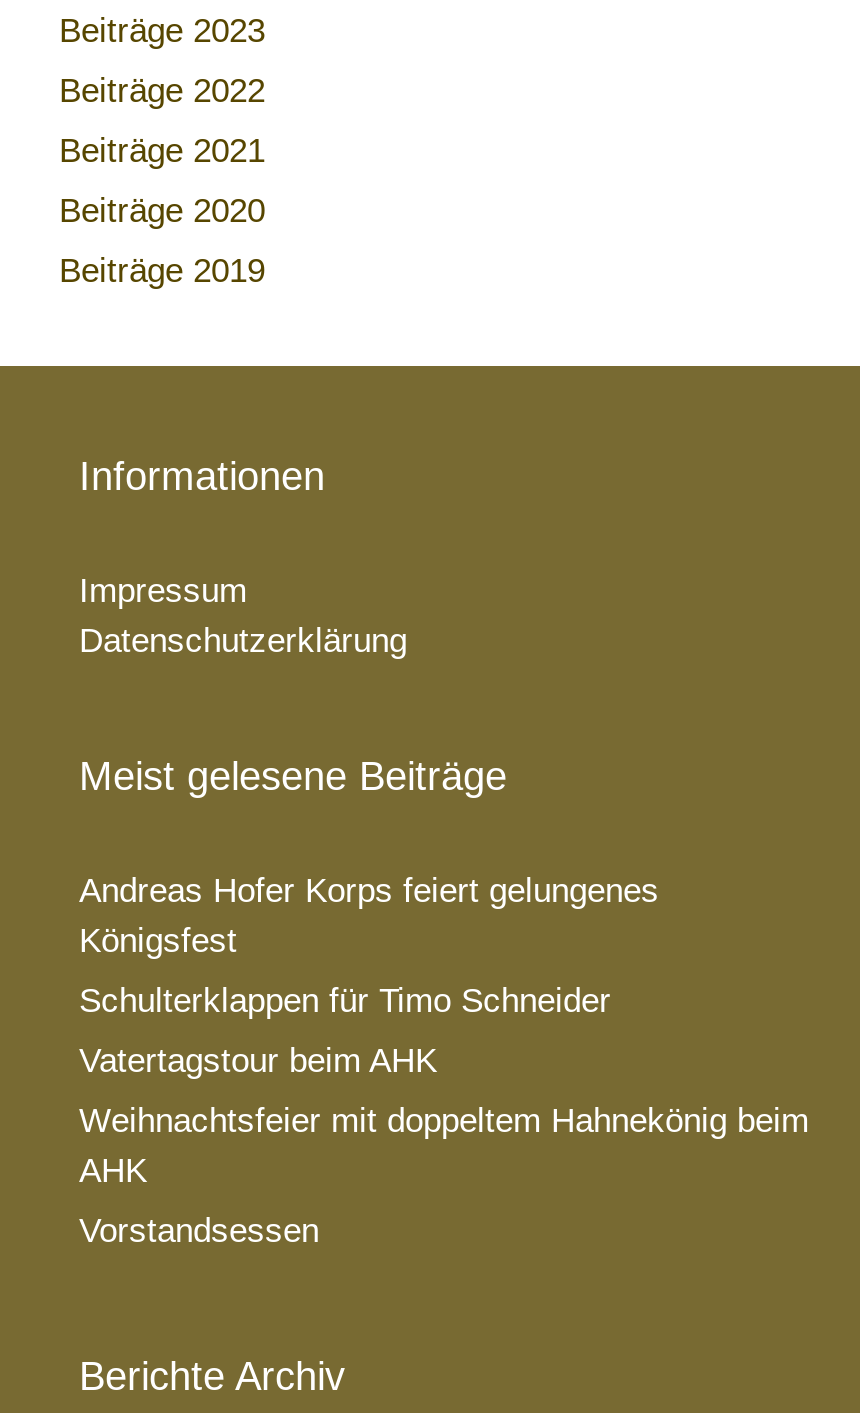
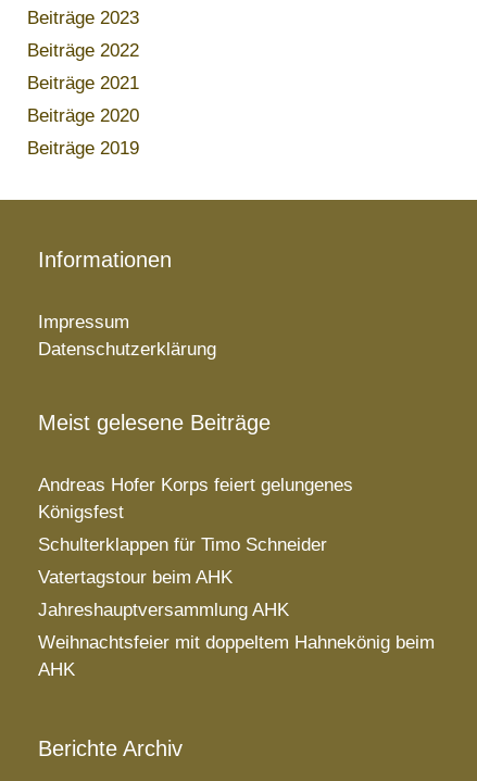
+ Jahreshauptversammlung AHK

moved down: Weihnachtsfeier mit doppeltem Hahnekönig beim | AHK

- Vorstandsessen
